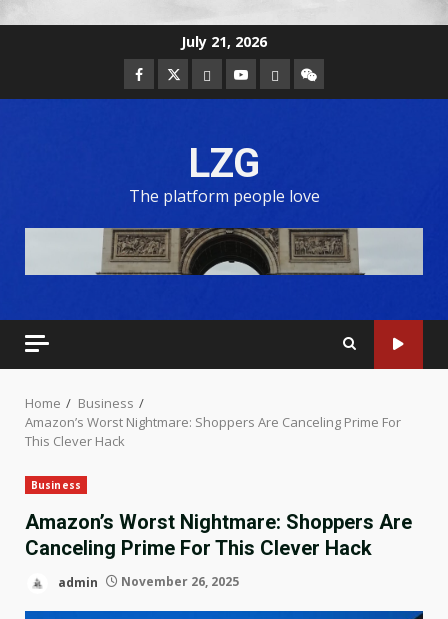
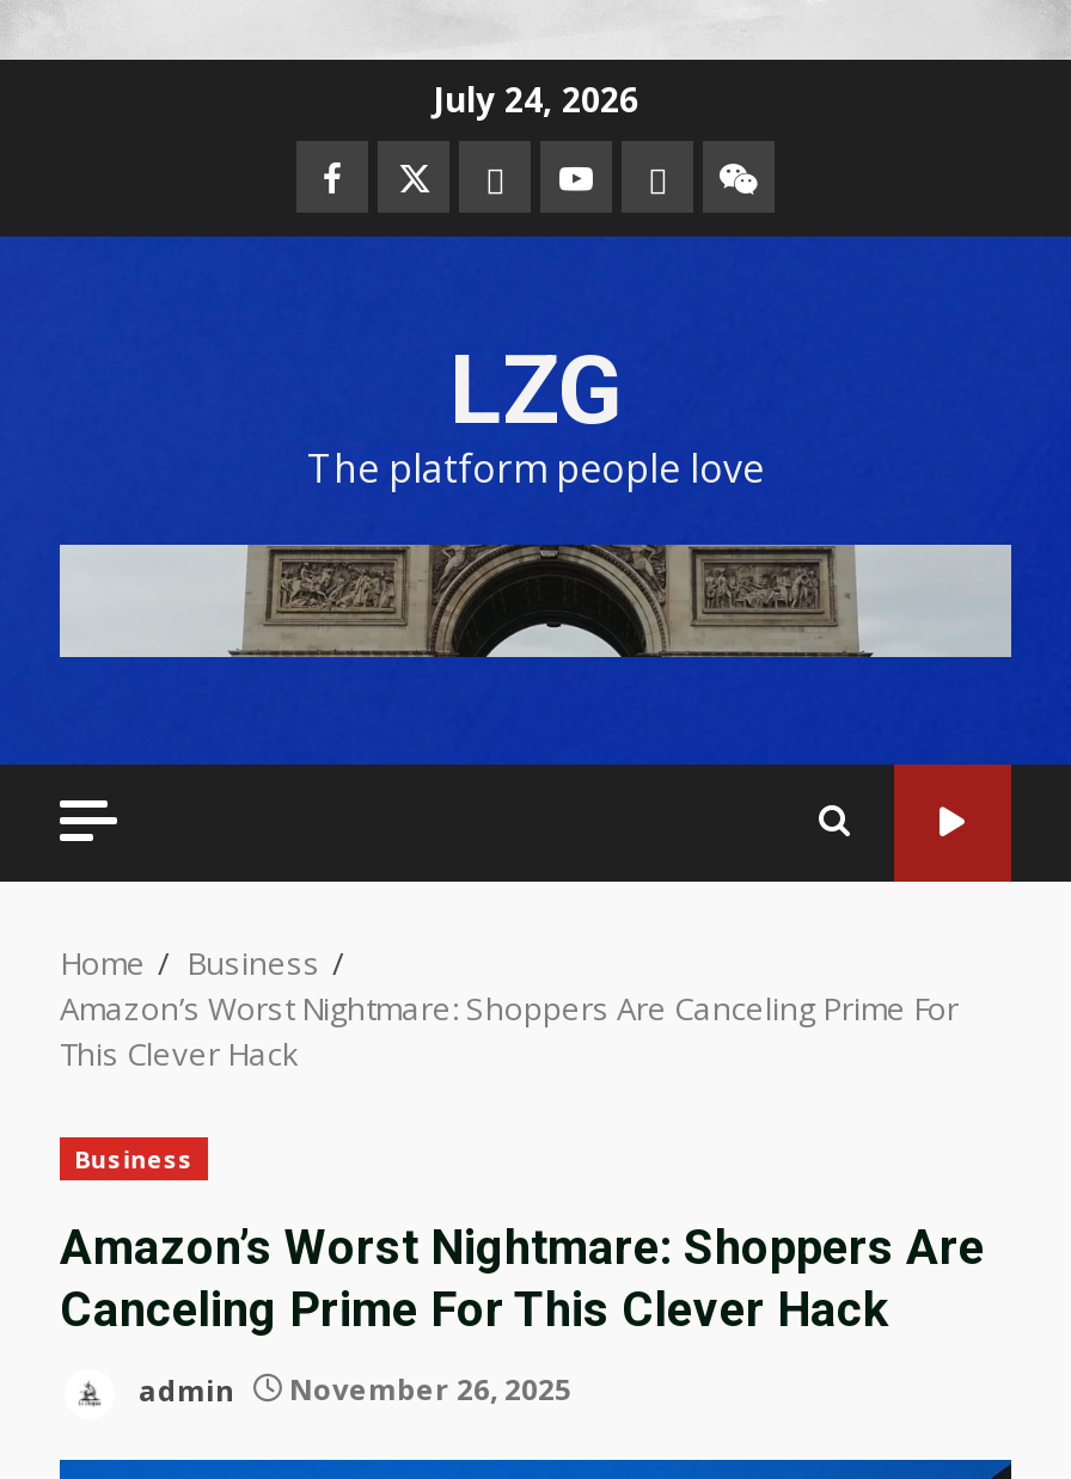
- July 21, 2026
+ July 24, 2026
